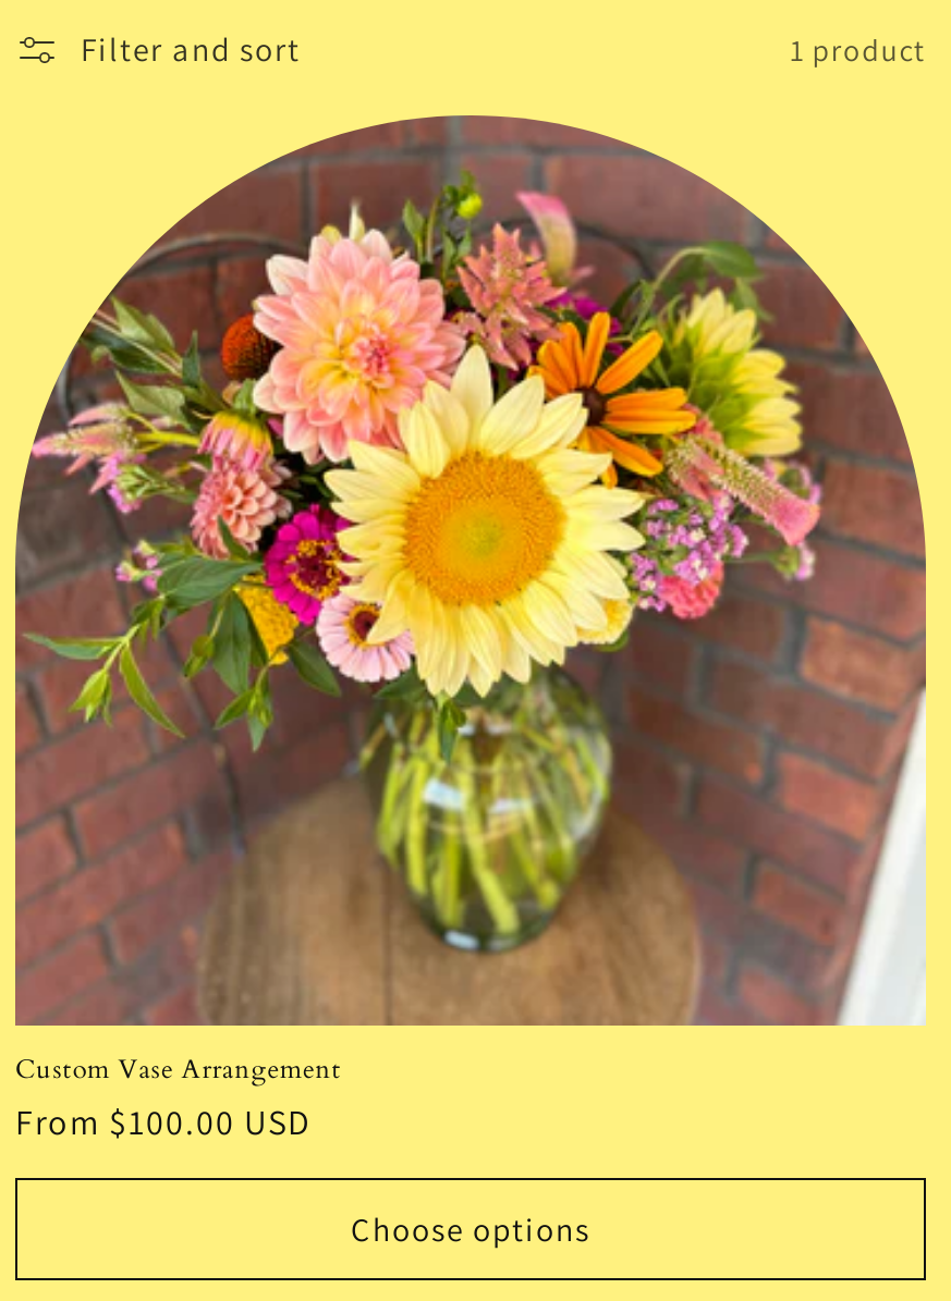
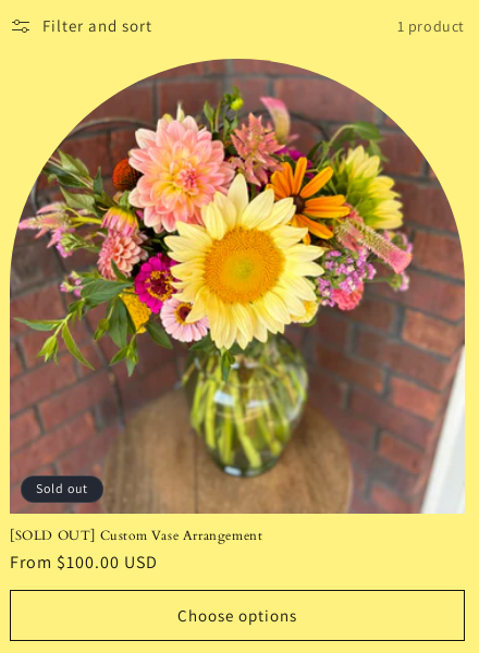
- Custom Vase Arrangement
+ Sold out
+ [SOLD OUT] Custom Vase Arrangement
